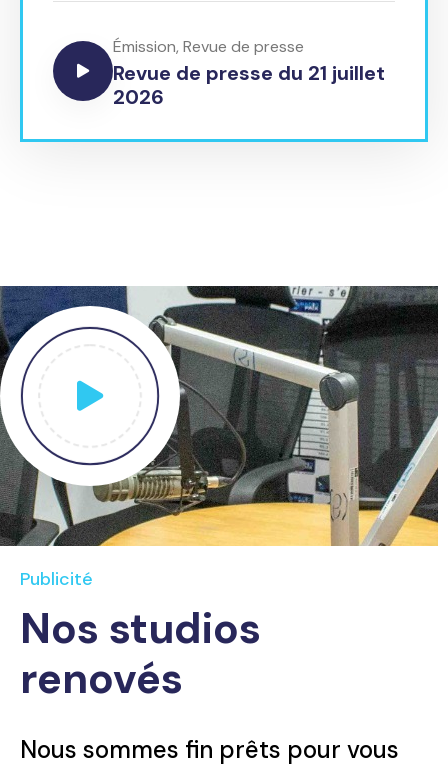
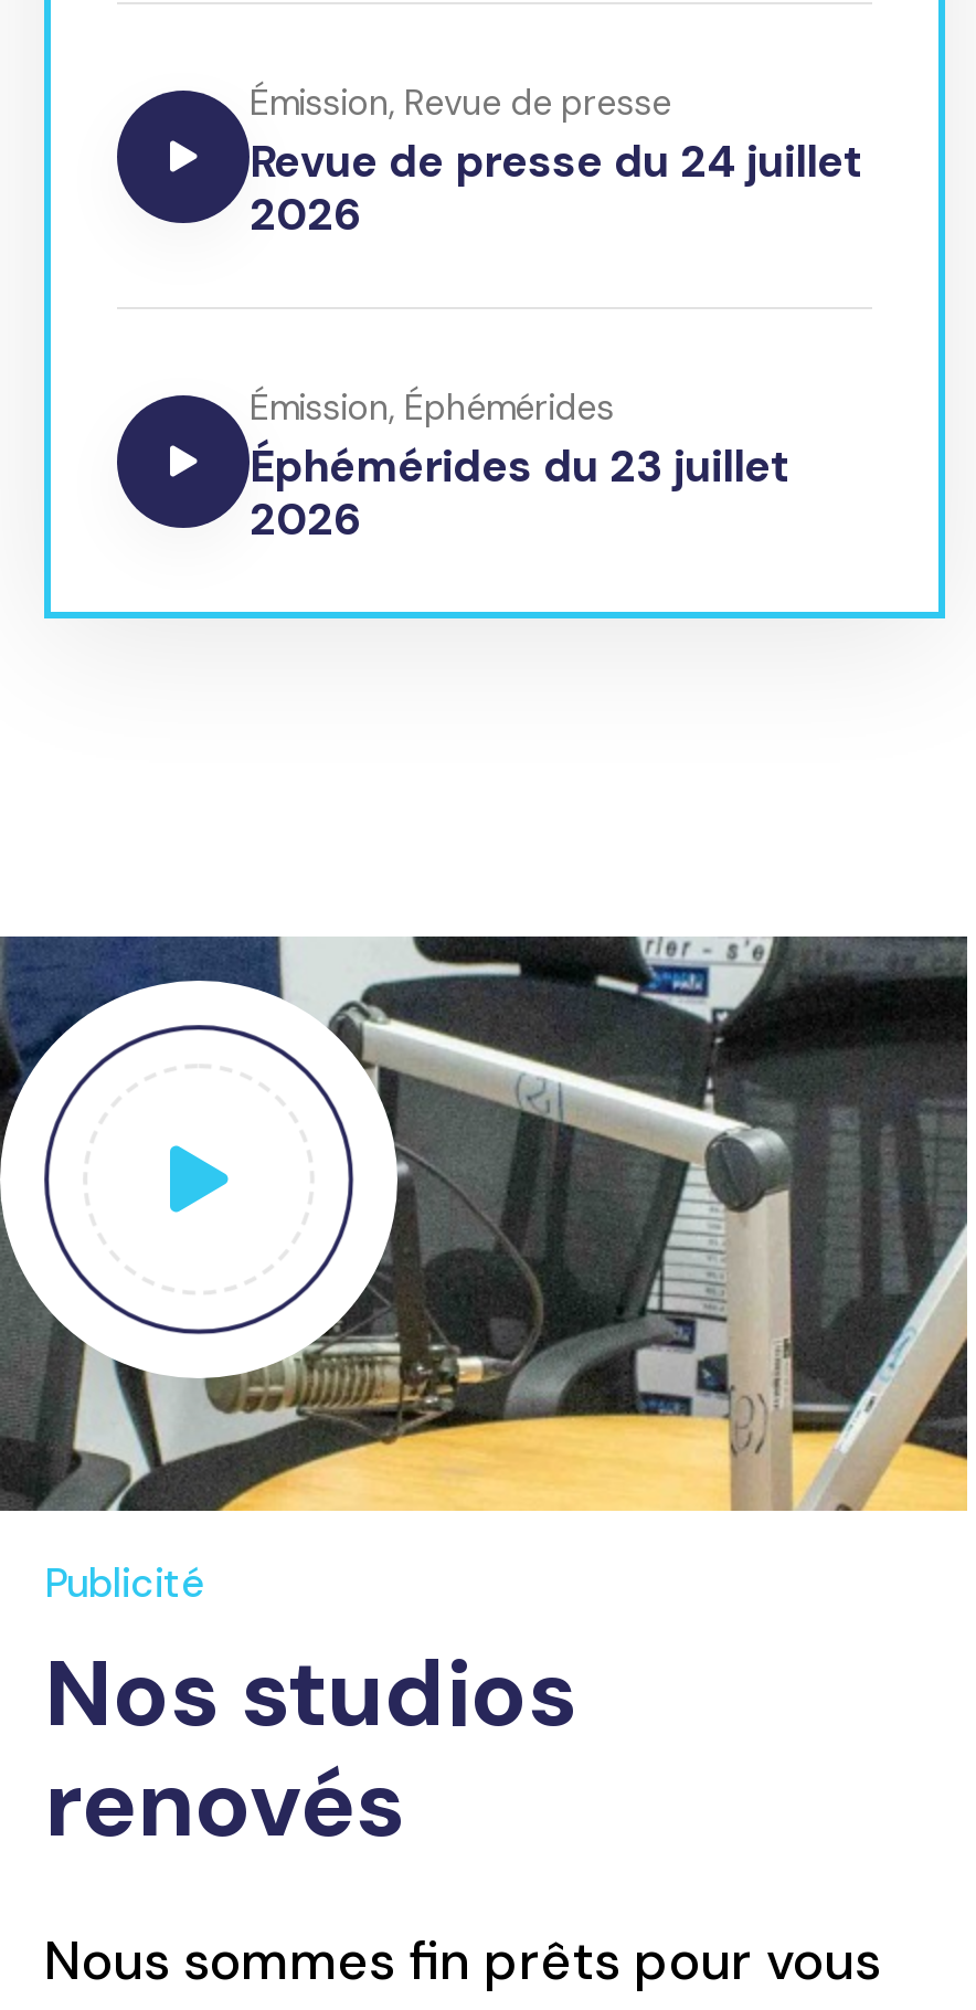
- Revue de presse du 21 juillet
+ Revue de presse du 24 juillet
+ 2026
+ Émission, Éphémérides
+ Éphémérides du 23 juillet
